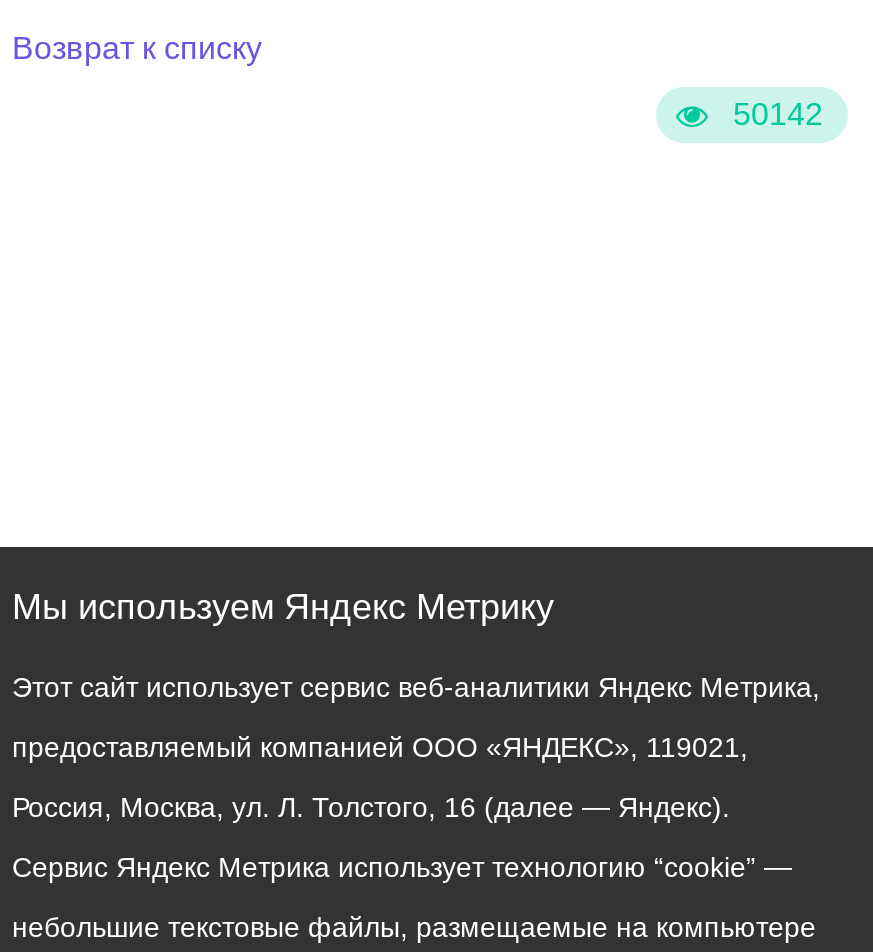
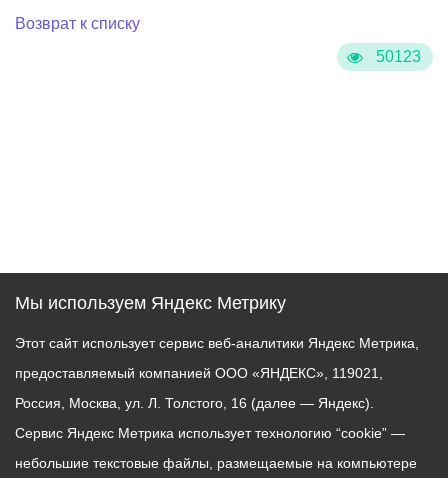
- 50142
+ 50123
